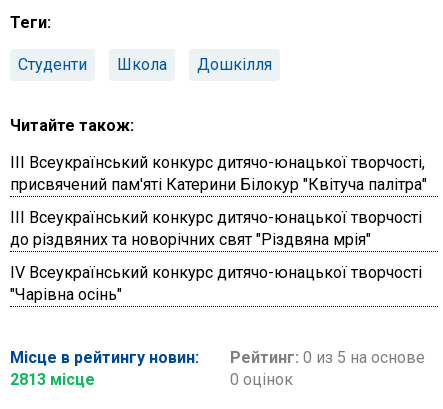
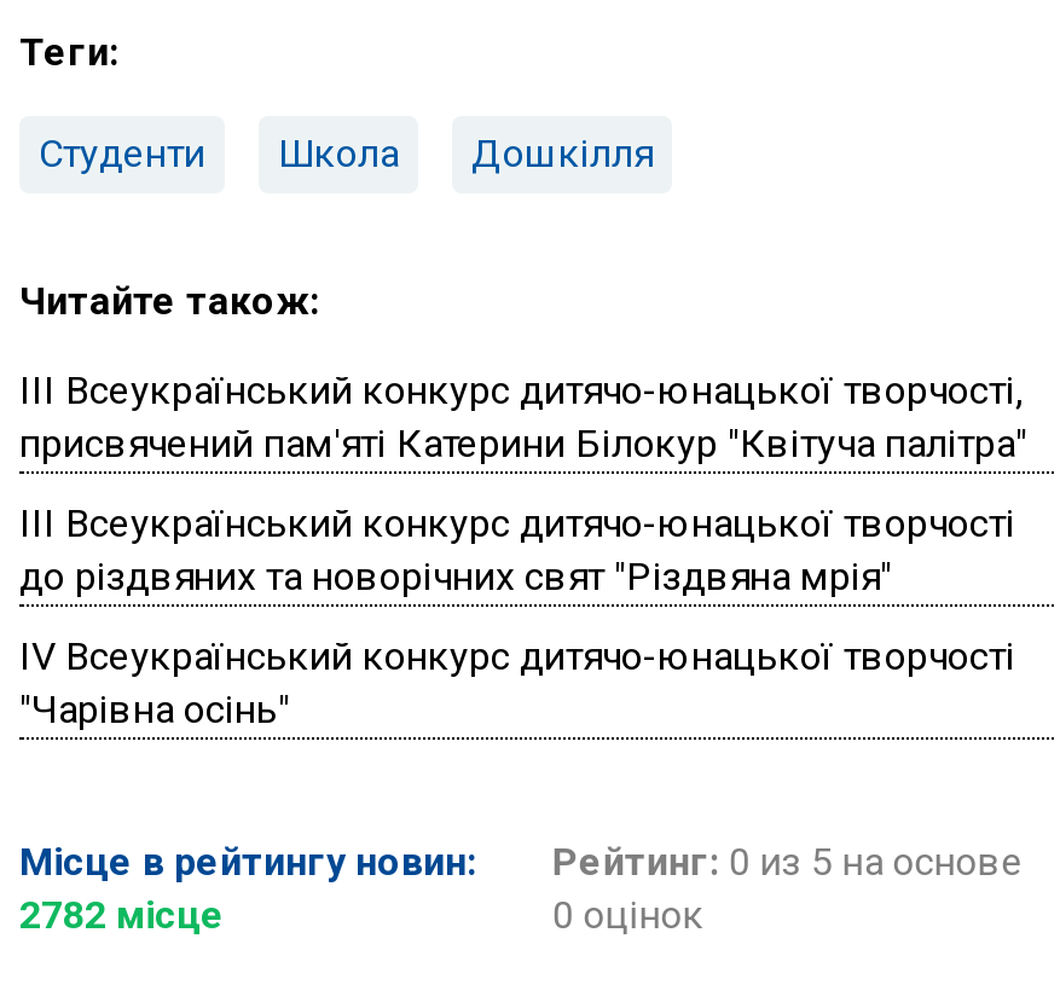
- 2813 місце
+ 2782 місце
